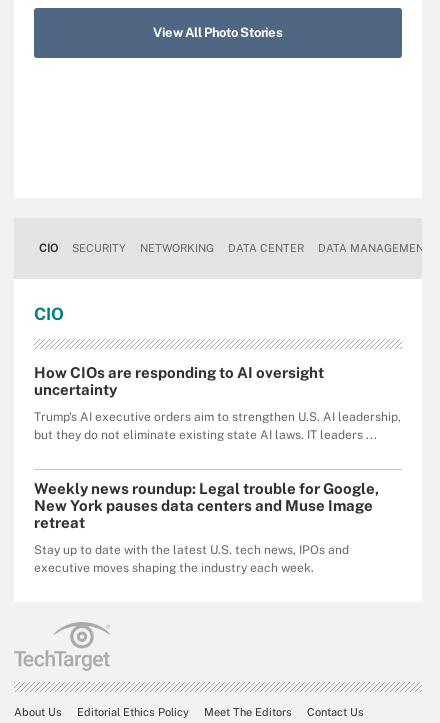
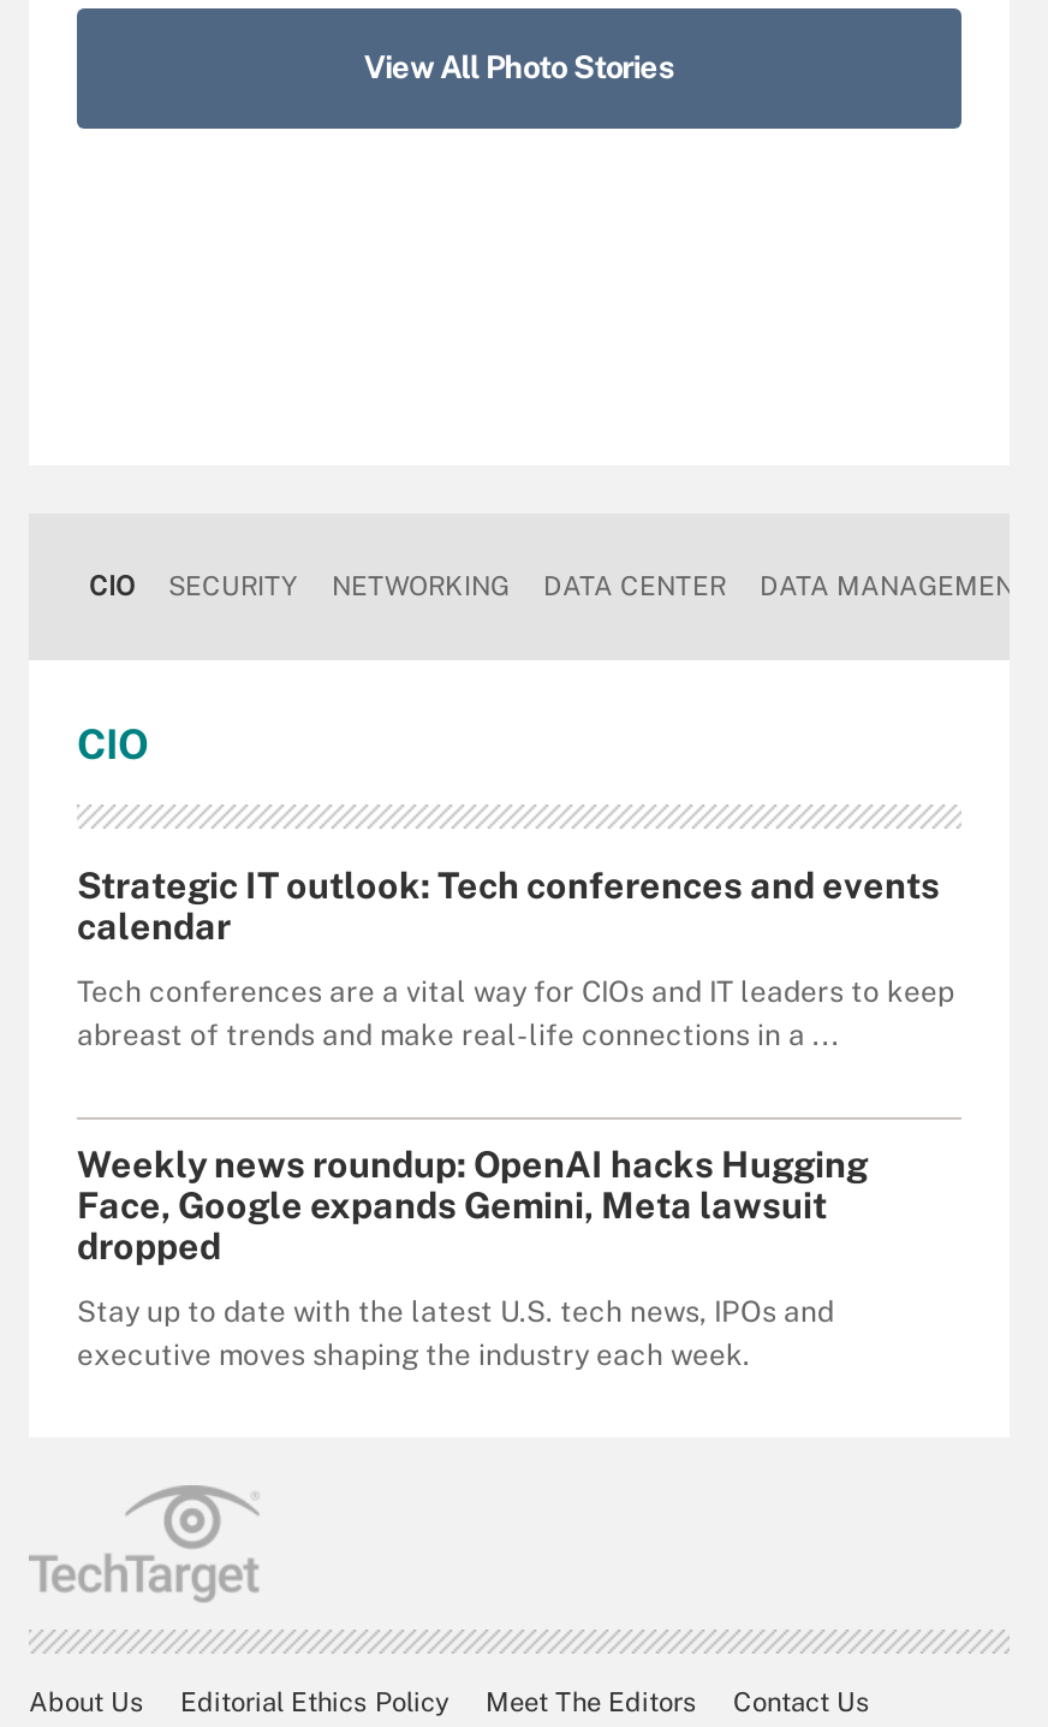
- How CIOs are responding to AI oversight
- uncertainty
+ Strategic IT outlook: Tech conferences and events
+ calendar

- Trump's AI executive orders aim to strengthen U.S. AI leadership,
- but they do not eliminate existing state AI laws. IT leaders ...
+ Tech conferences are a vital way for CIOs and IT leaders to keep
+ abreast of trends and make real-life connections in a ...

- Weekly news roundup: Legal trouble for Google,
- New York pauses data centers and Muse Image
- retreat
+ Weekly news roundup: OpenAI hacks Hugging
+ Face, Google expands Gemini, Meta lawsuit
+ dropped
